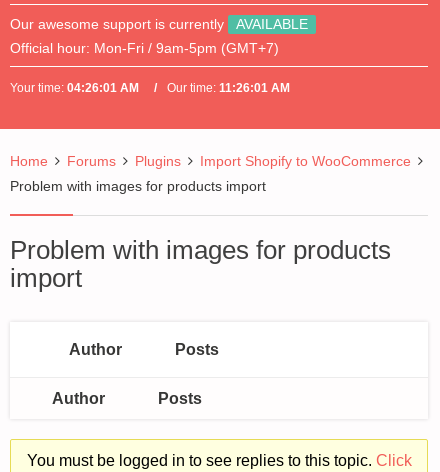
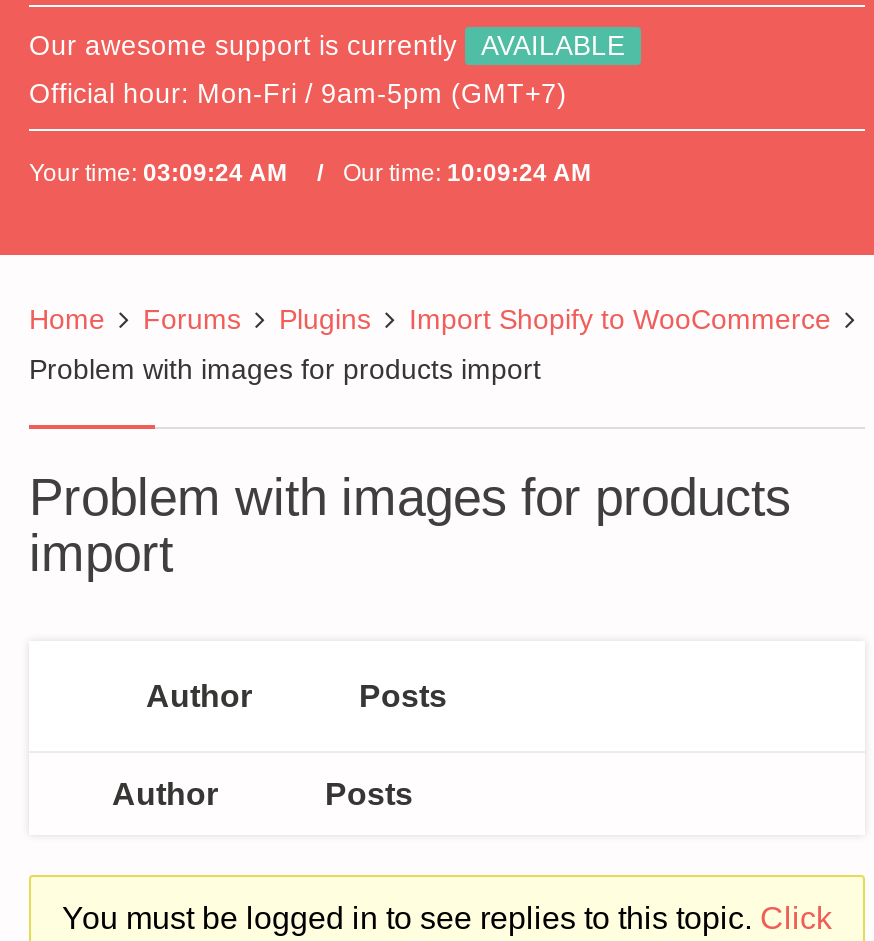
- Your time: 04:26:01 AM
+ Your time: 03:09:24 AM

- Our time: 11:26:01 AM
+ Our time: 10:09:24 AM
